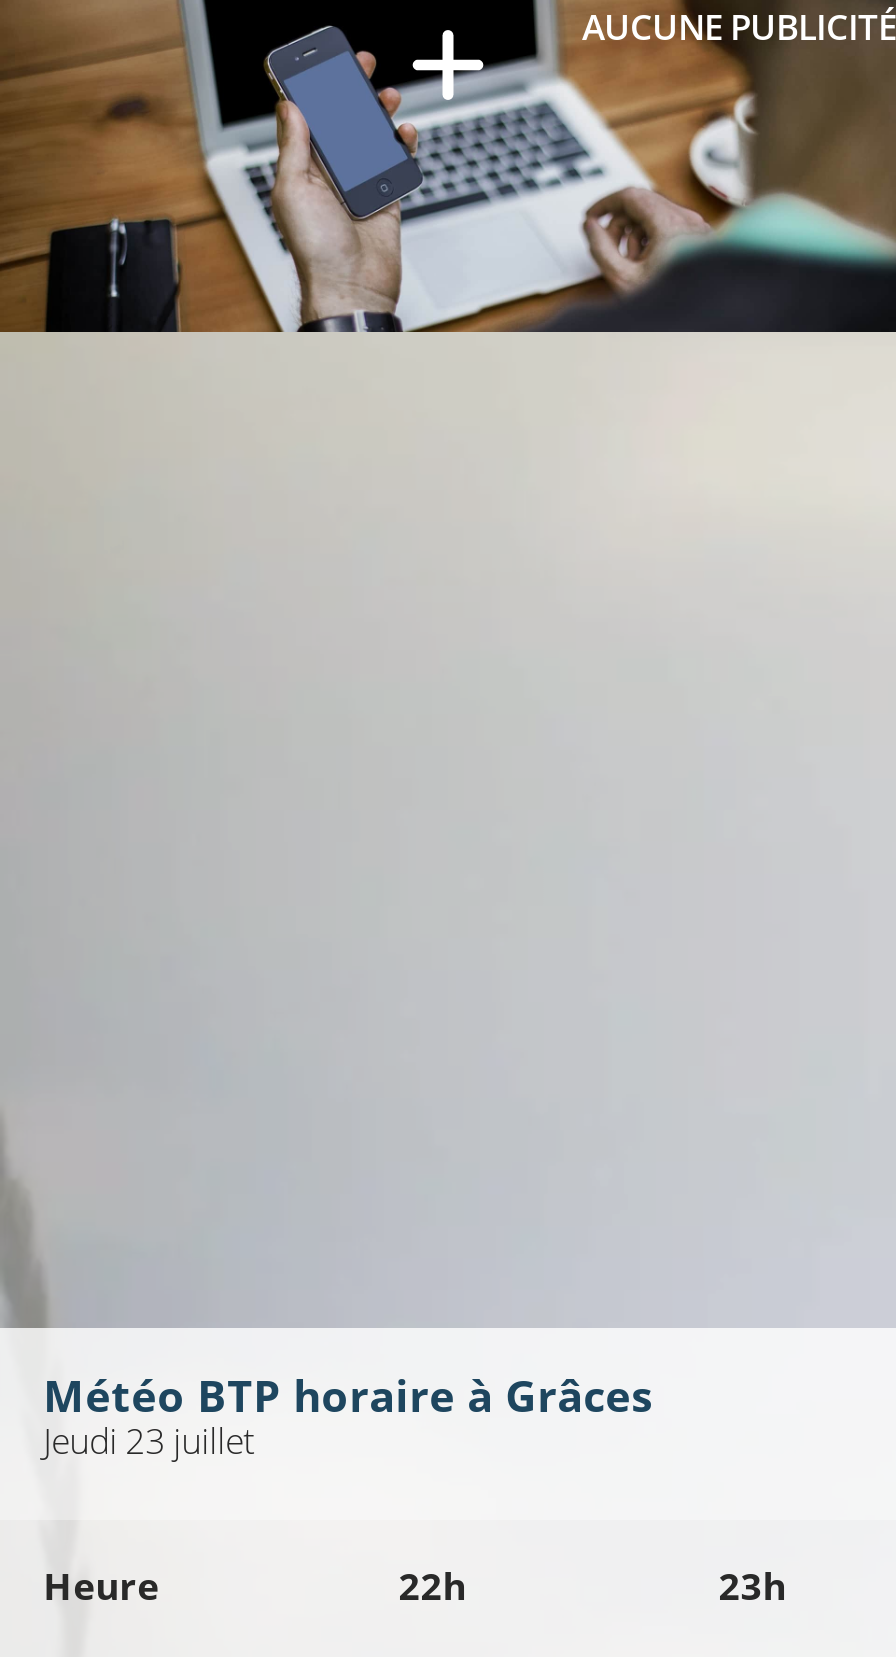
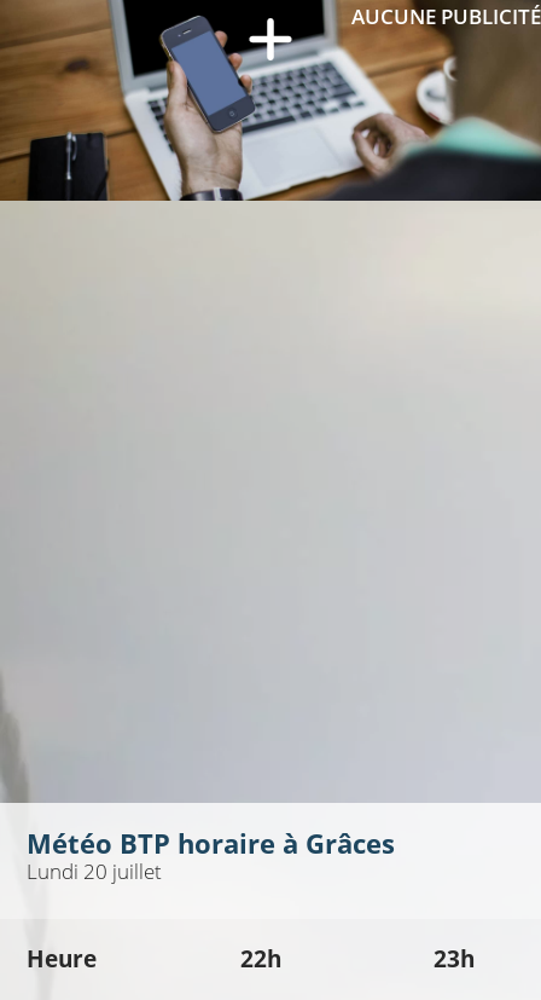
- Jeudi 23 juillet
+ Lundi 20 juillet
